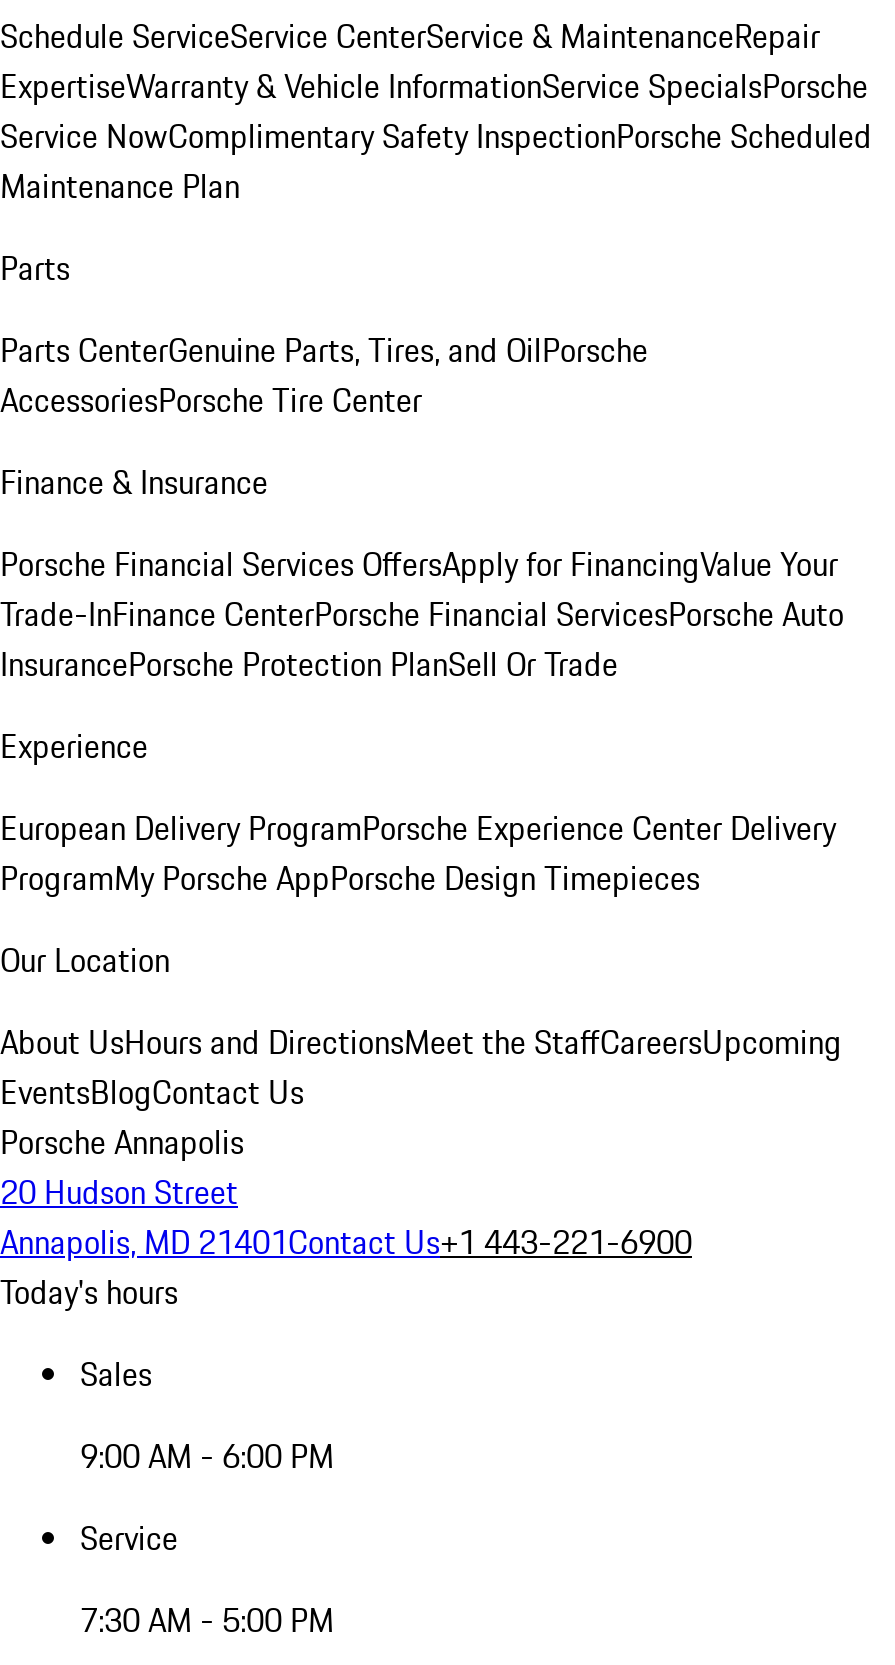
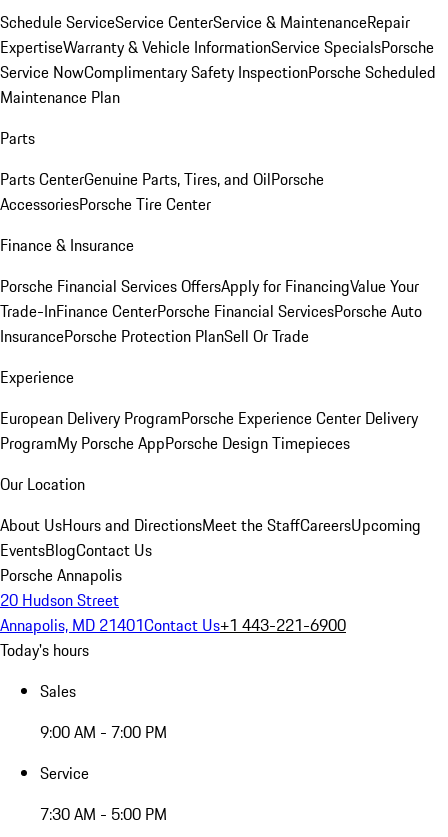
- 9:00 AM - 6:00 PM
+ 9:00 AM - 7:00 PM
